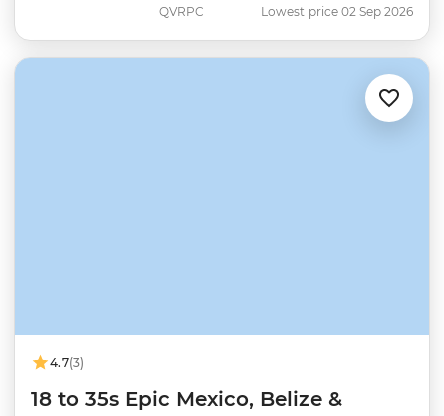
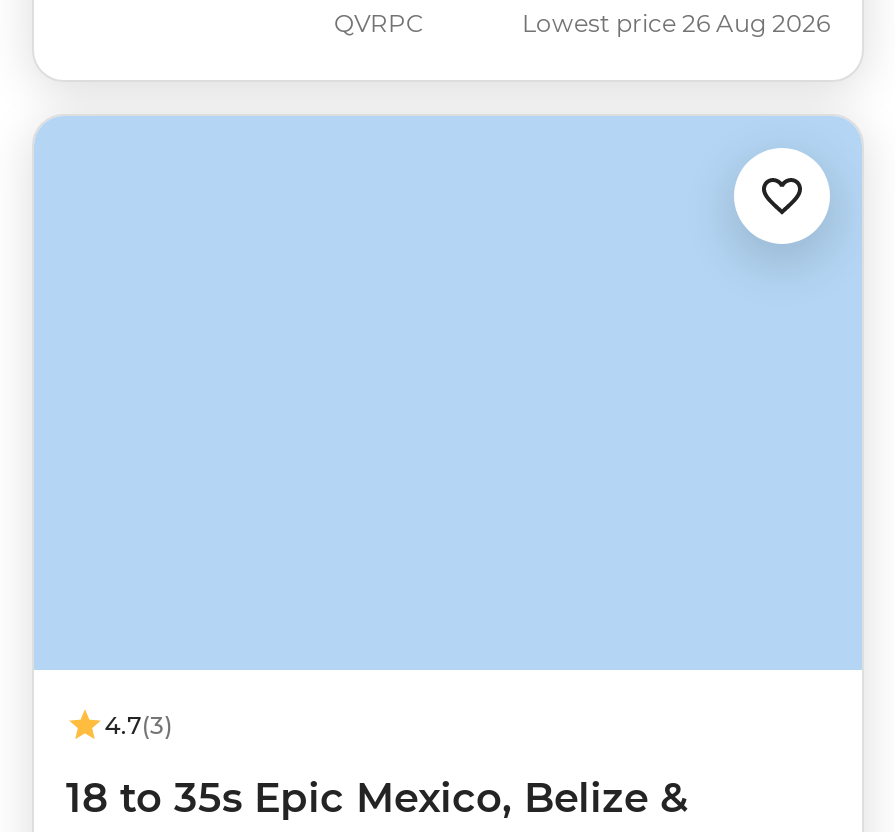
- Lowest price 02 Sep 2026
+ Lowest price 26 Aug 2026
